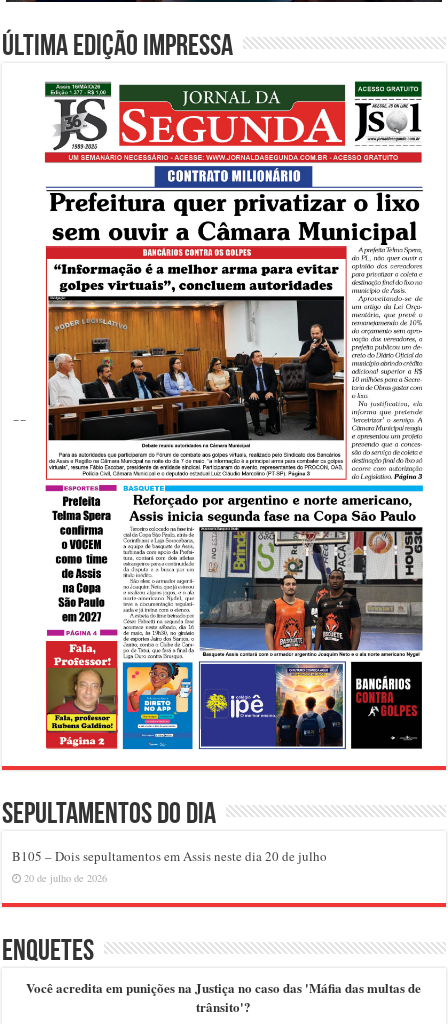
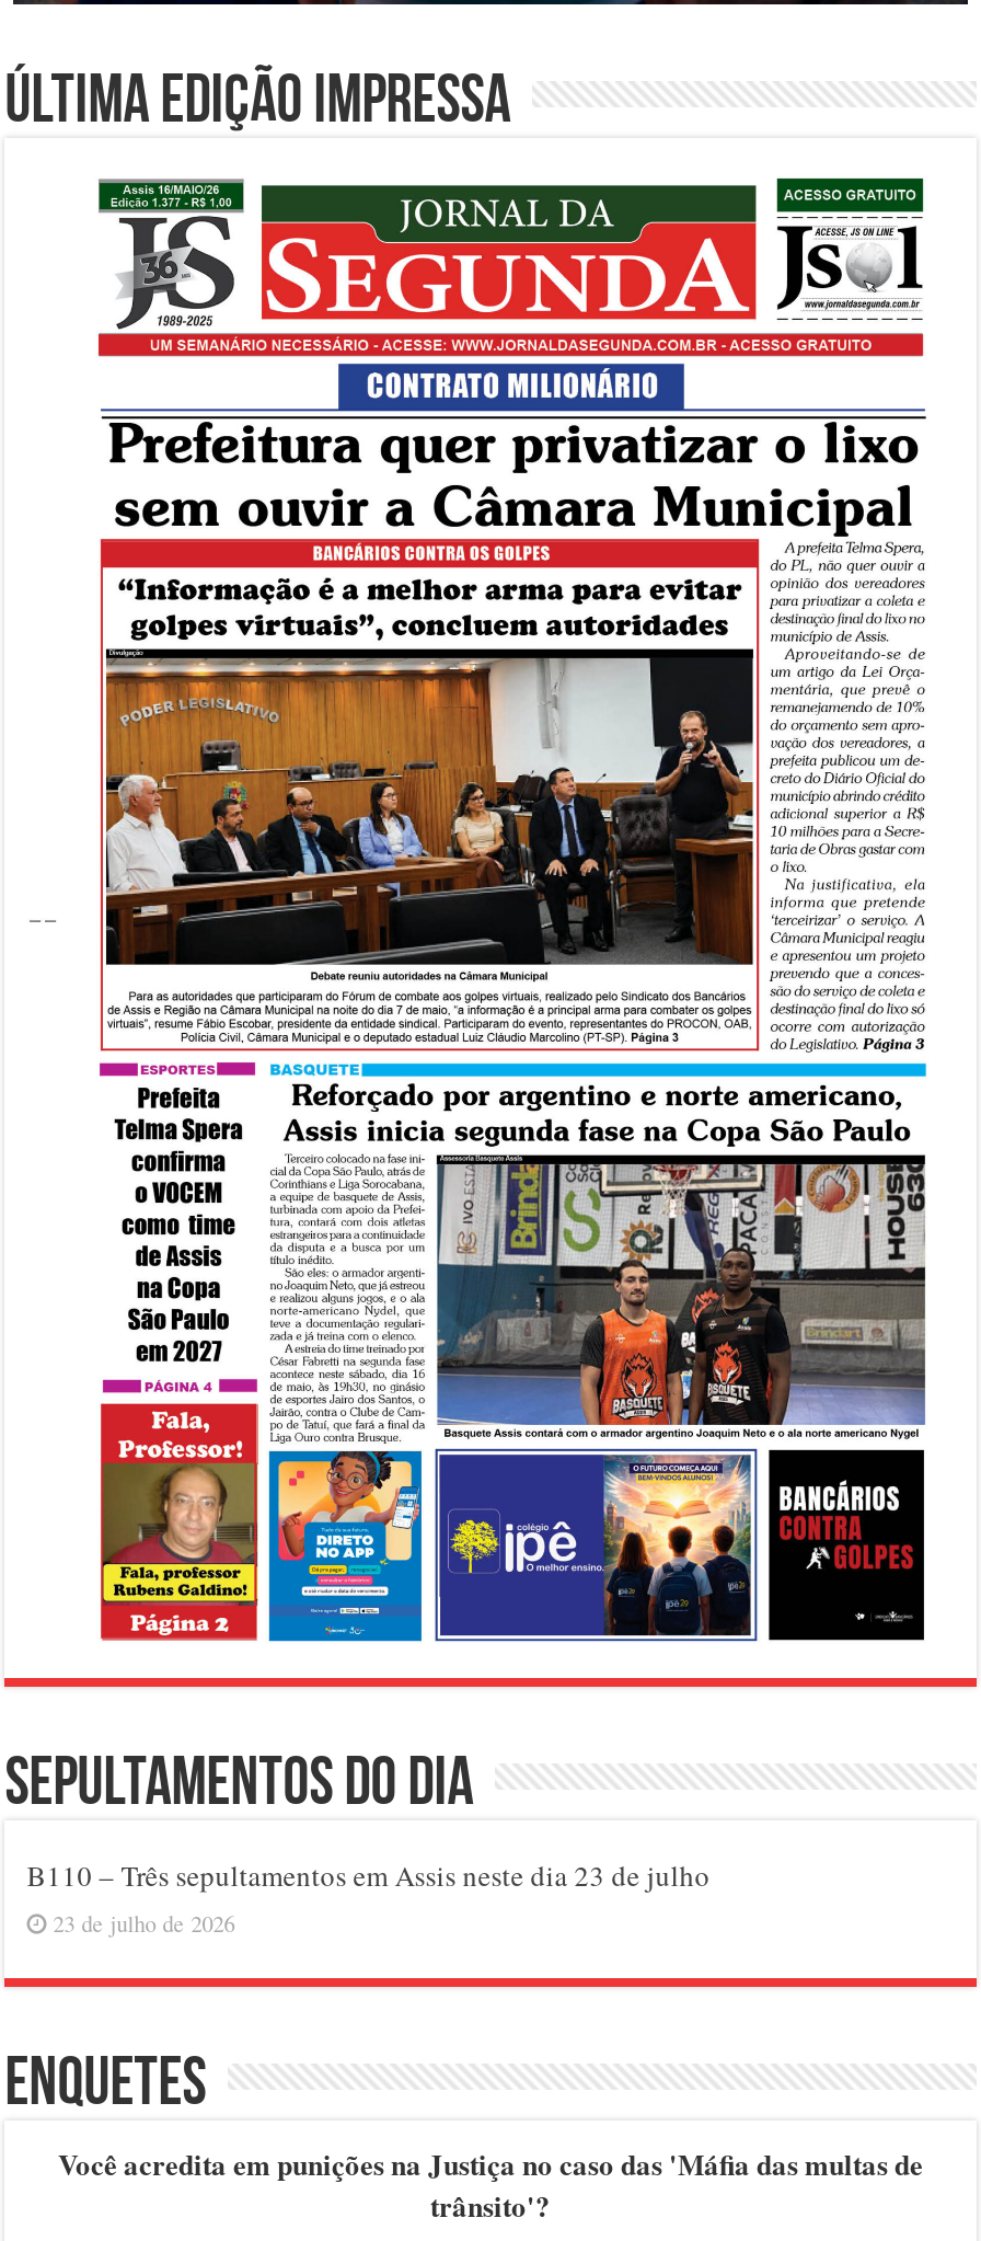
- B105 – Dois sepultamentos em Assis neste dia 20 de julho
+ B110 – Três sepultamentos em Assis neste dia 23 de julho

- 20 de julho de 2026
+ 23 de julho de 2026
